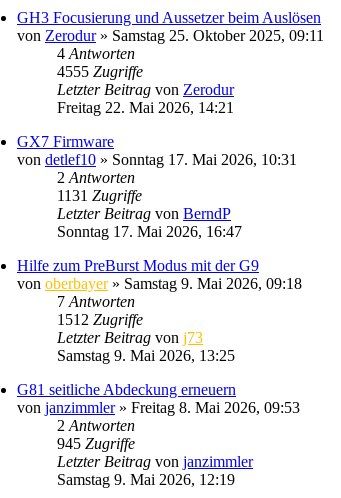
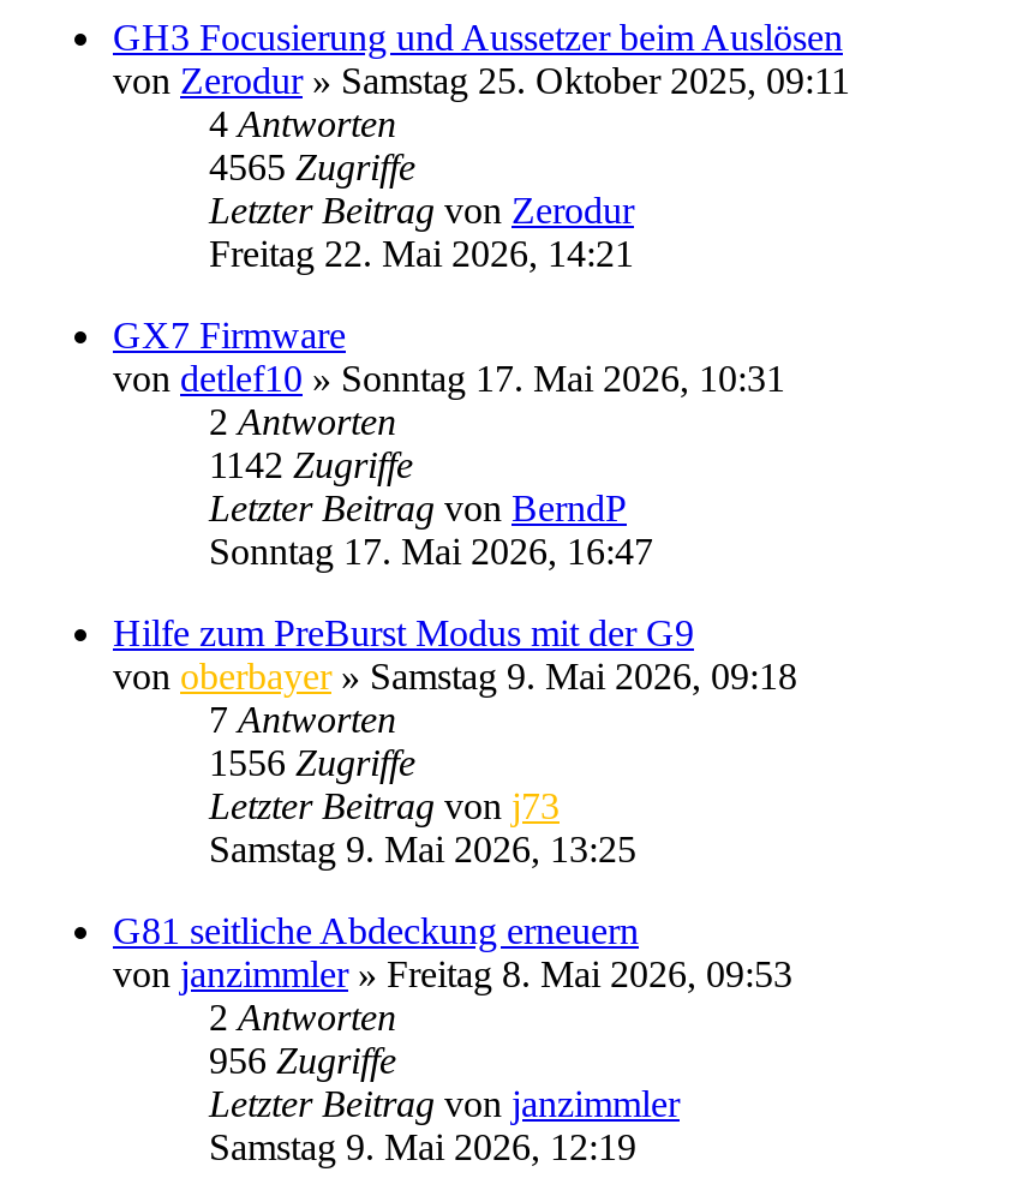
- 4555 Zugriffe
+ 4565 Zugriffe

- 1131 Zugriffe
+ 1142 Zugriffe

- 1512 Zugriffe
+ 1556 Zugriffe

- 945 Zugriffe
+ 956 Zugriffe
